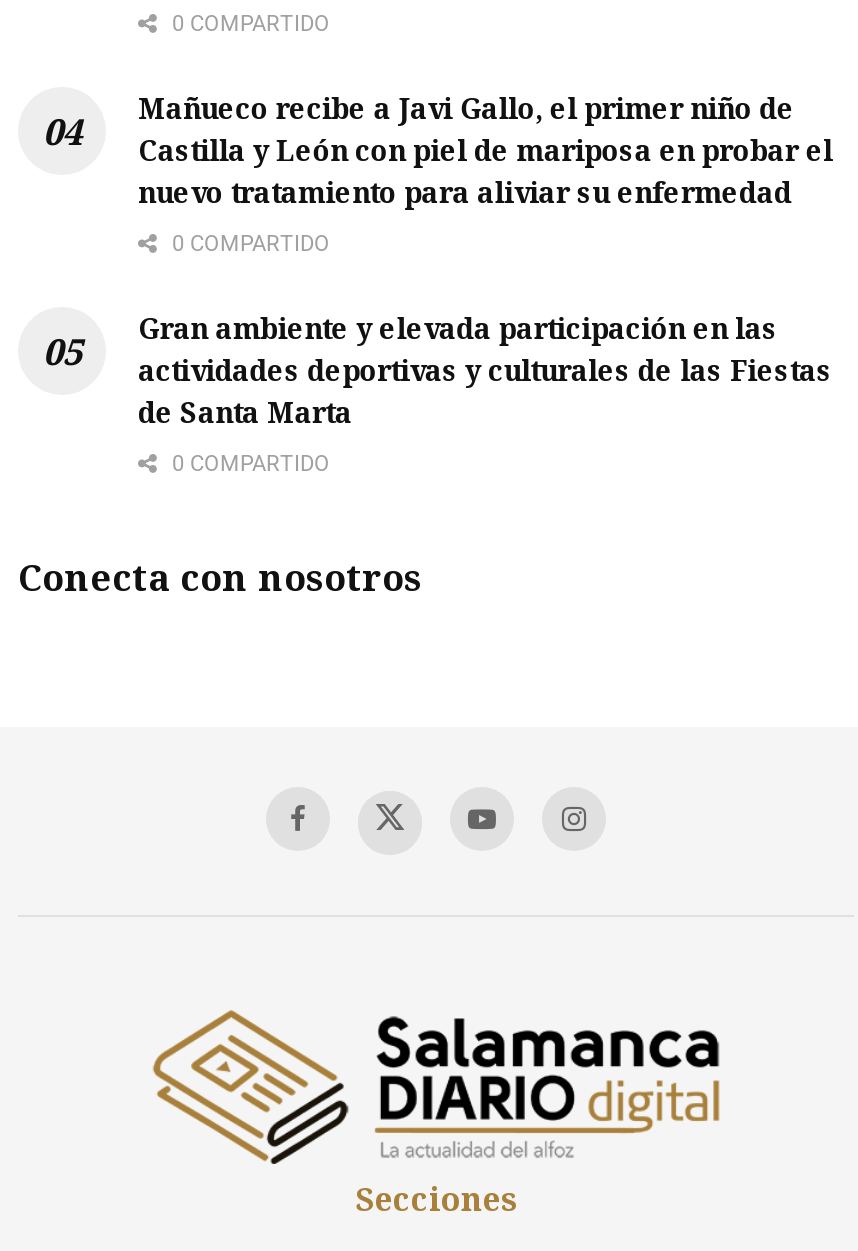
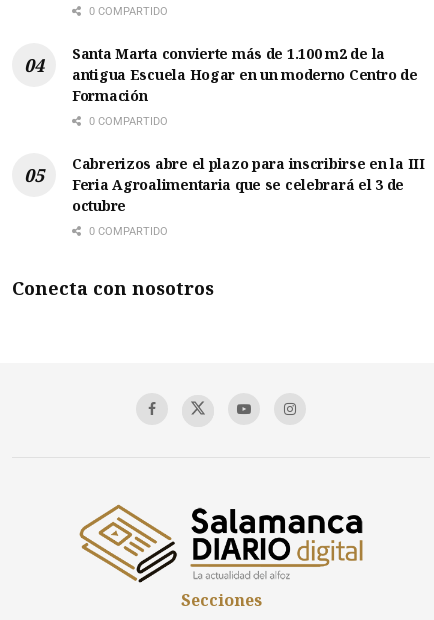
- Mañueco recibe a Javi Gallo, el primer niño de
- Castilla y León con piel de mariposa en probar el
- nuevo tratamiento para aliviar su enfermedad
+ Santa Marta convierte más de 1.100 m2 de la
+ antigua Escuela Hogar en un moderno Centro de
+ Formación

- Gran ambiente y elevada participación en las
- actividades deportivas y culturales de las Fiestas
- de Santa Marta
+ Cabrerizos abre el plazo para inscribirse en la III
+ Feria Agroalimentaria que se celebrará el 3 de
+ octubre
